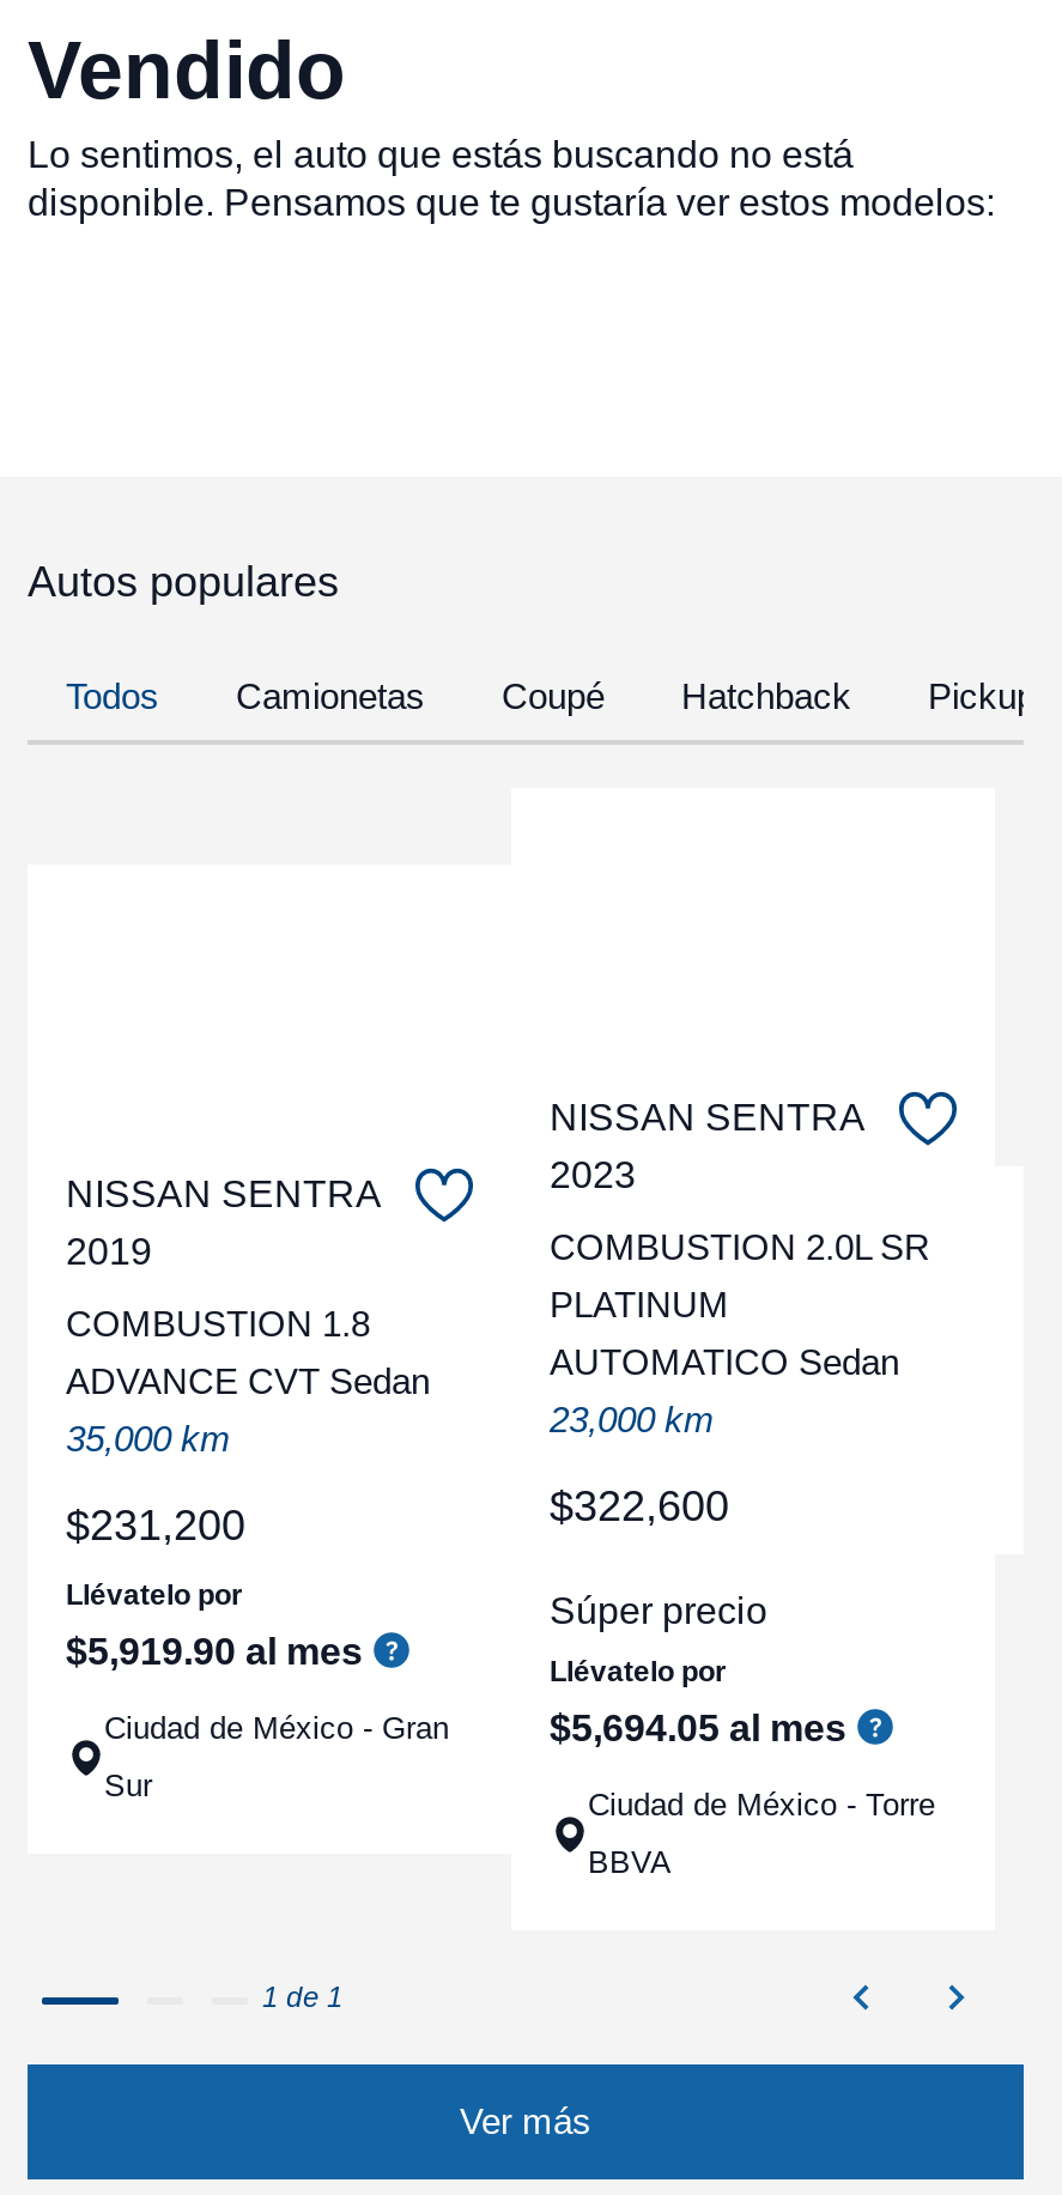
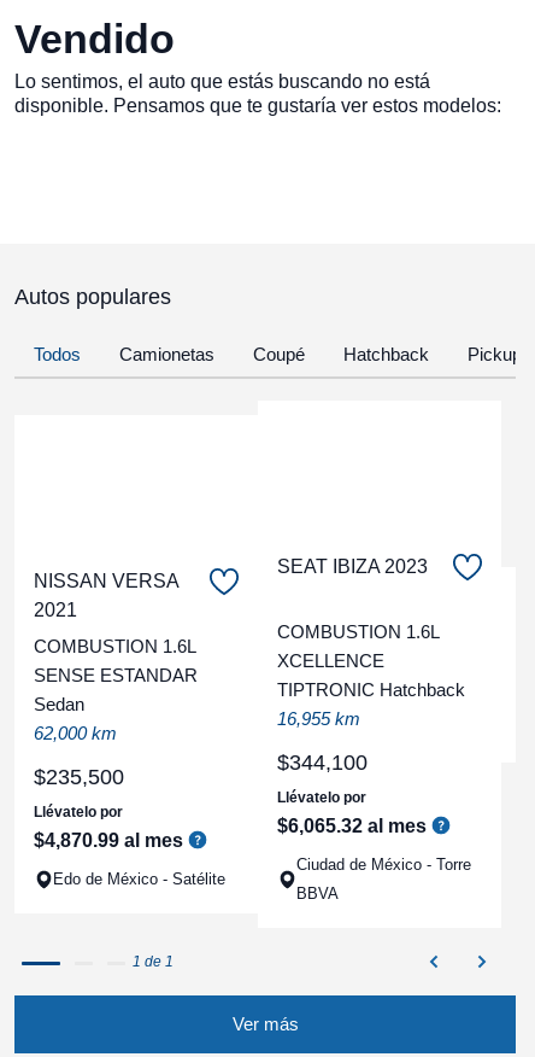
- NISSAN SENTRA
- 2023
- COMBUSTION 2.0L SR
- PLATINUM
- AUTOMATICO Sedan
- 23,000 km
- $322,600
- Súper precio
+ SEAT IBIZA 2023
+ COMBUSTION 1.6L
+ XCELLENCE
+ TIPTRONIC Hatchback
+ 16,955 km
+ $344,100

- NISSAN SENTRA
- 2019
+ NISSAN VERSA
+ 2021

- COMBUSTION 1.8
- ADVANCE CVT Sedan
- 35,000 km
+ COMBUSTION 1.6L
+ SENSE ESTANDAR
+ Sedan
+ 62,000 km

- $231,200
+ $235,500

- $5,919.90 al mes
- Ciudad de México - Gran
- Sur
+ $4,870.99 al mes
+ Edo de México - Satélite

- $5,694.05 al mes
+ $6,065.32 al mes
